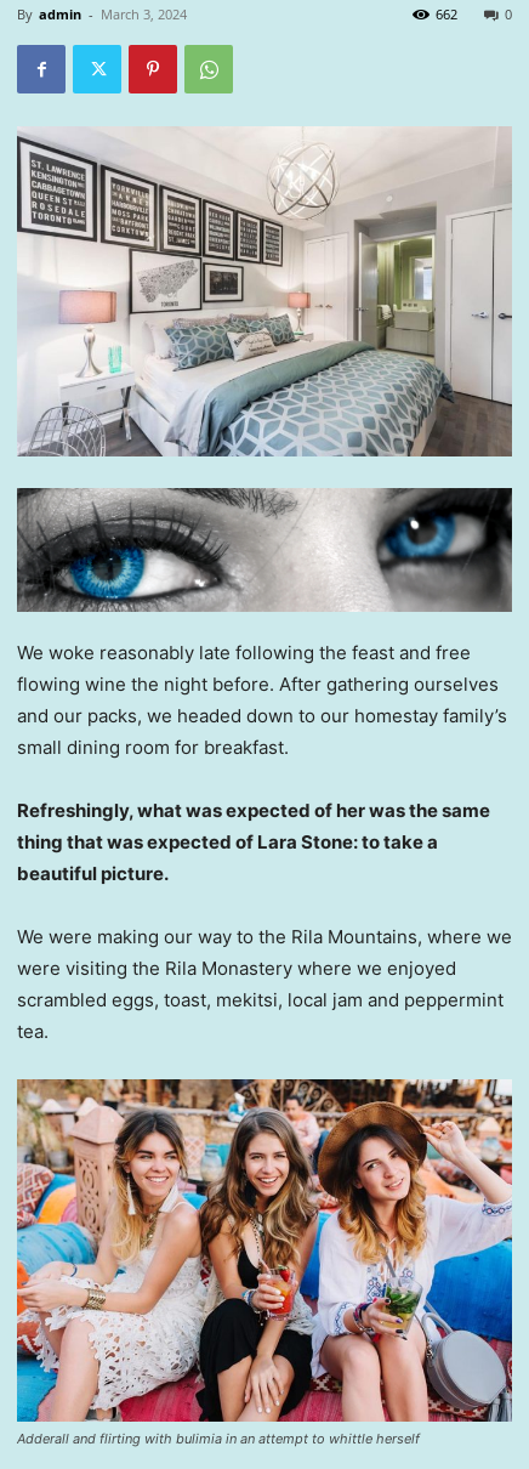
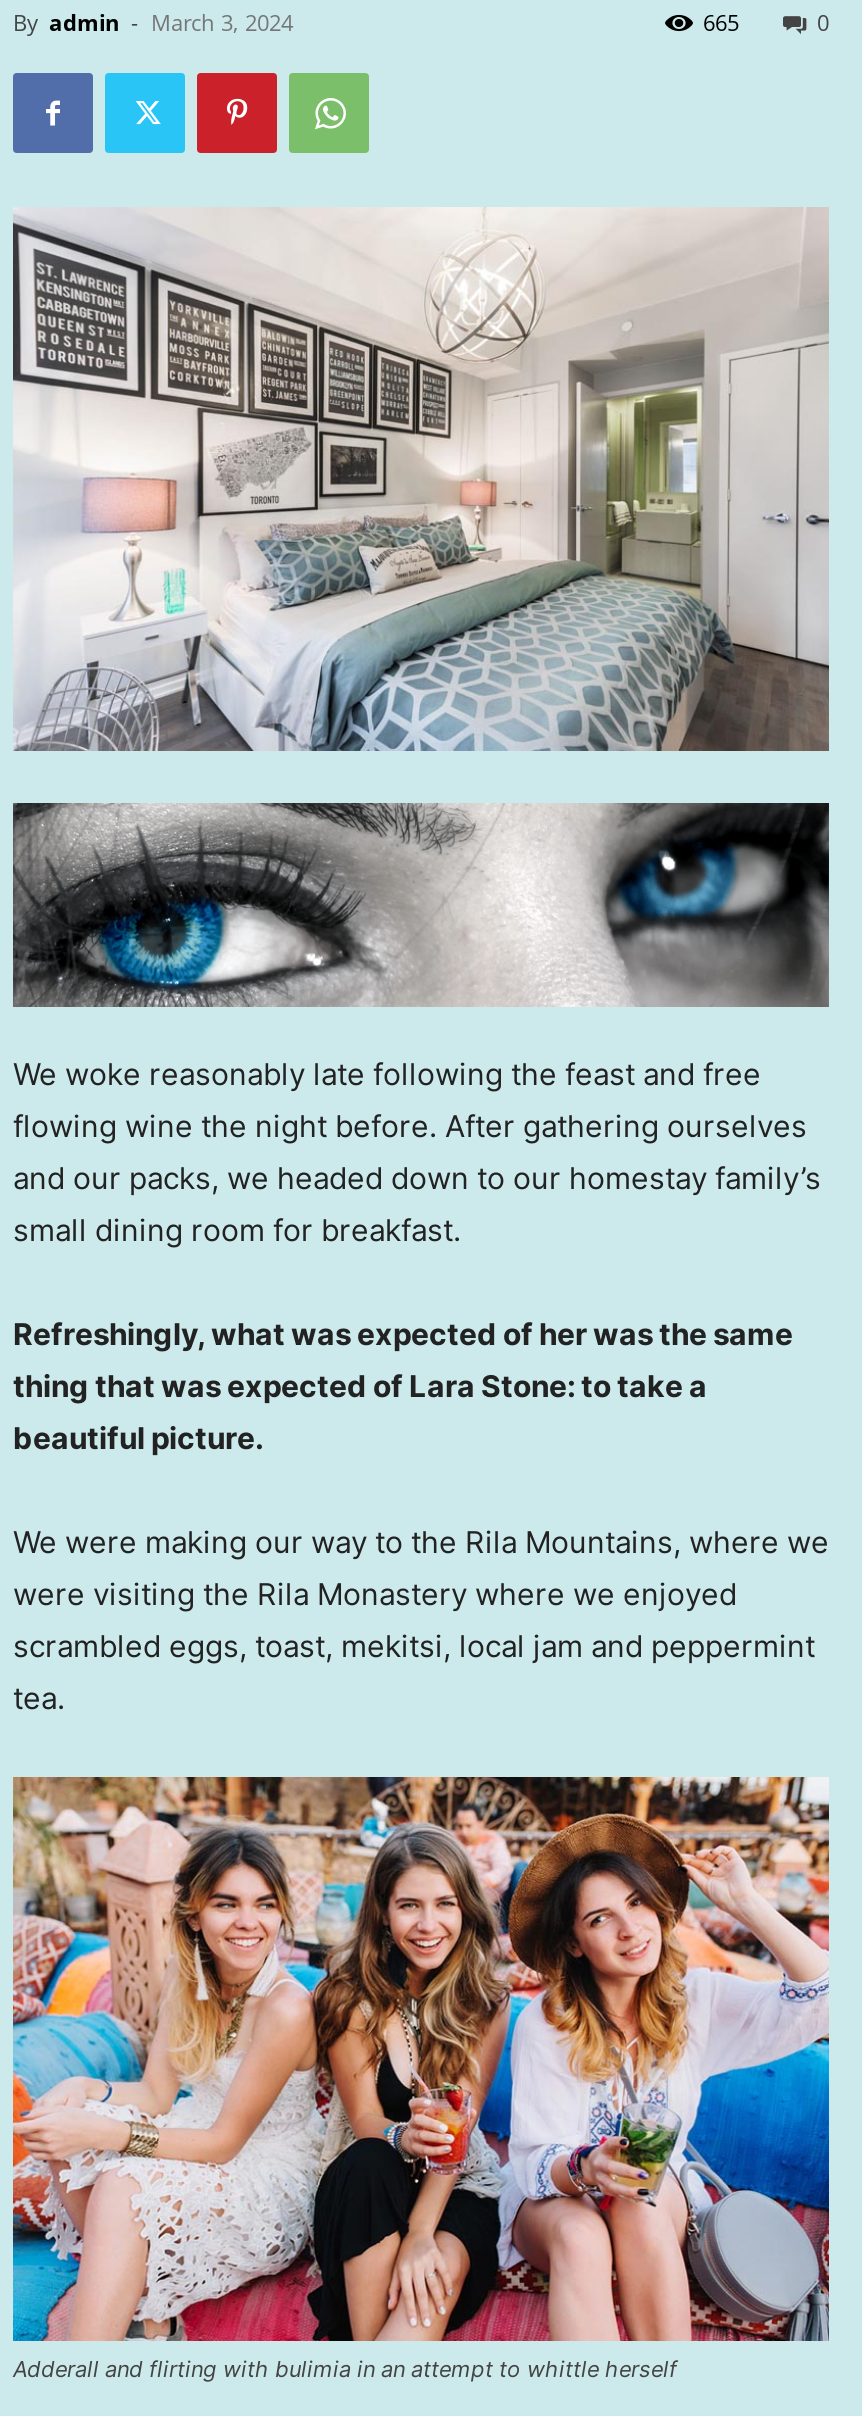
- 662
+ 665
